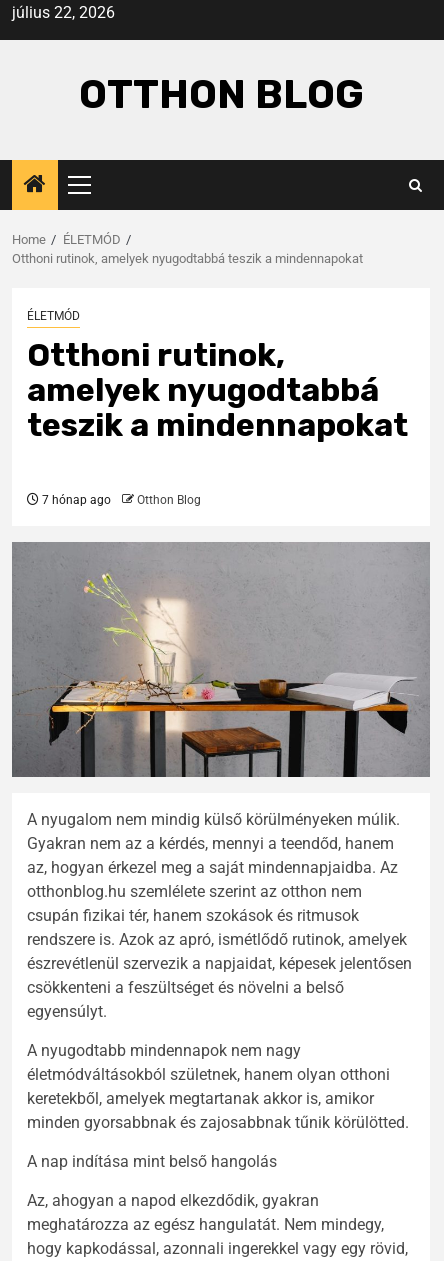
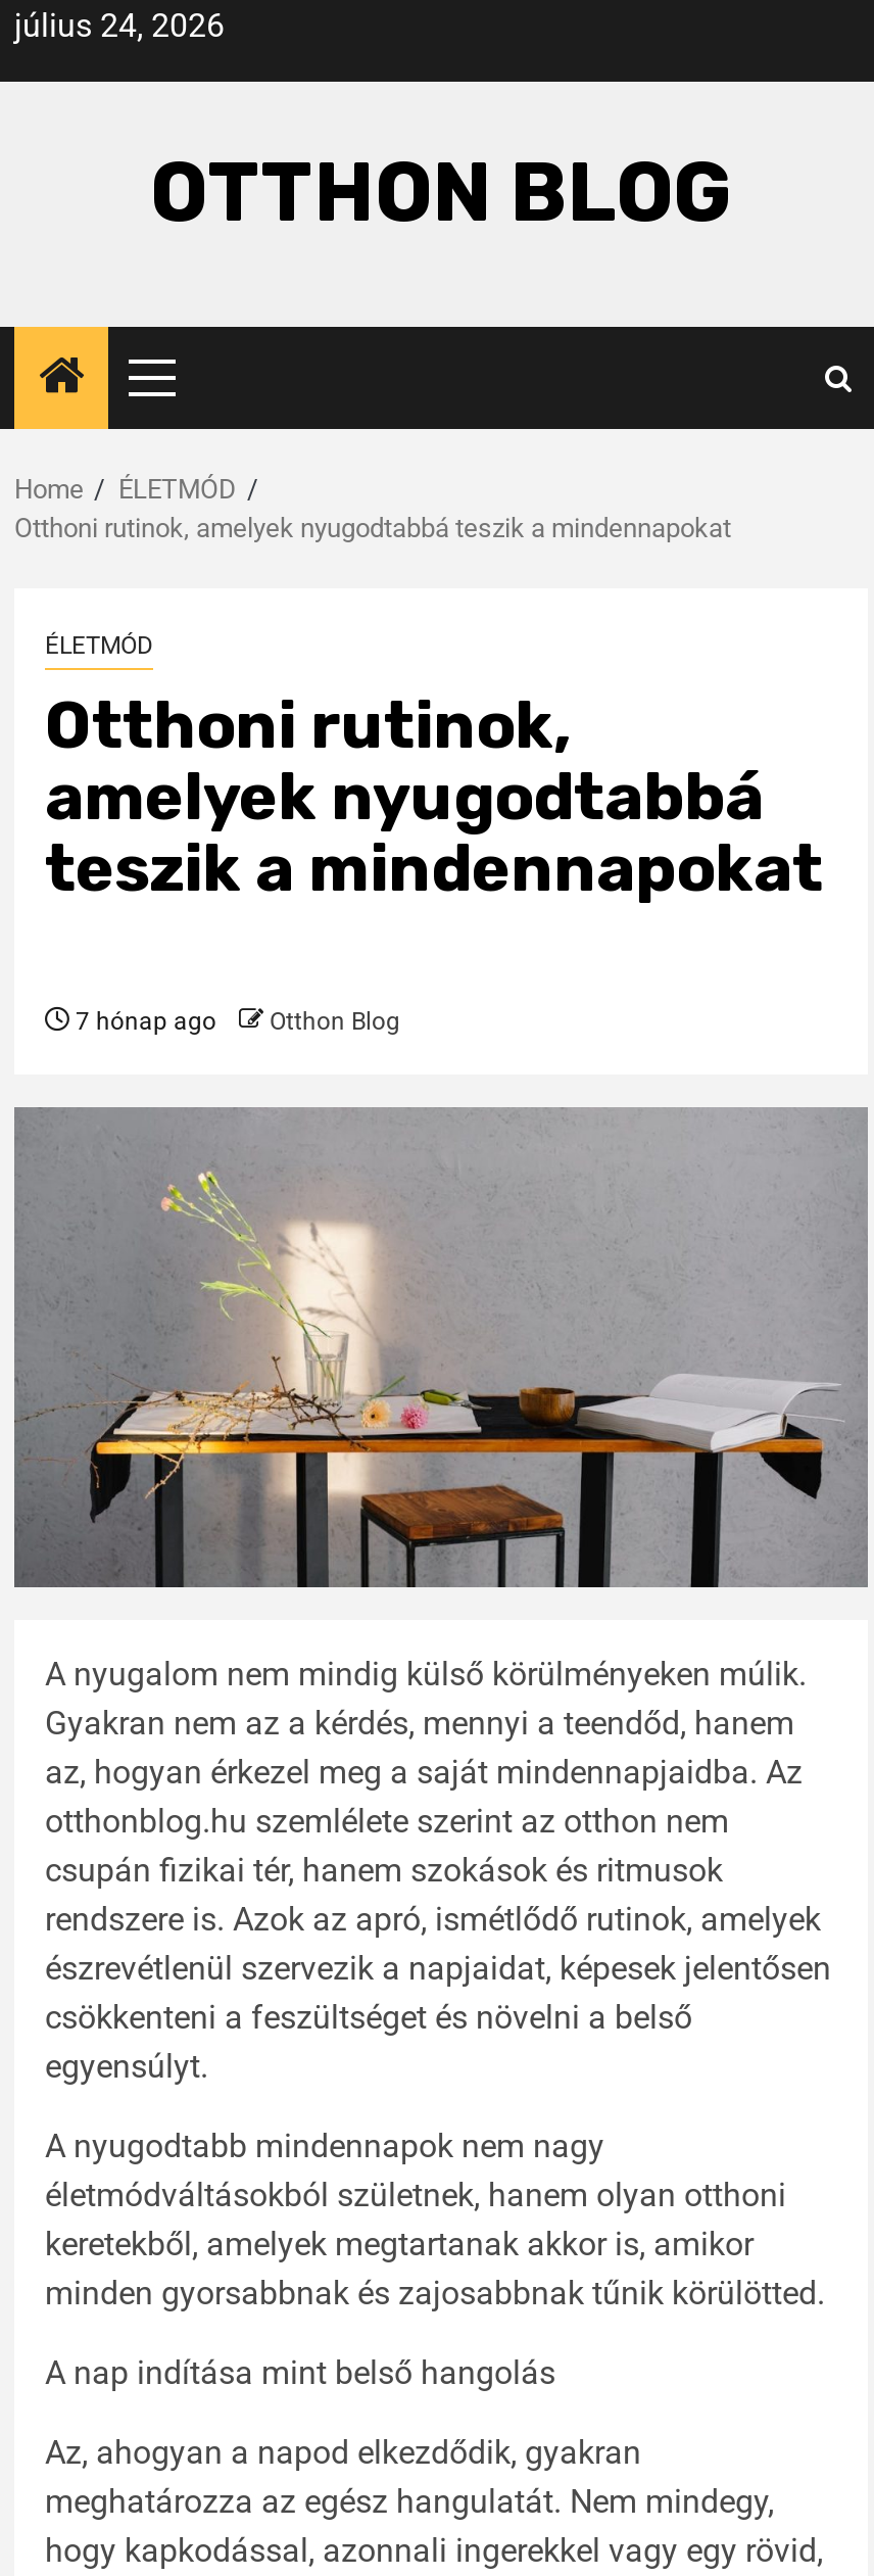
- július 22, 2026
+ július 24, 2026
